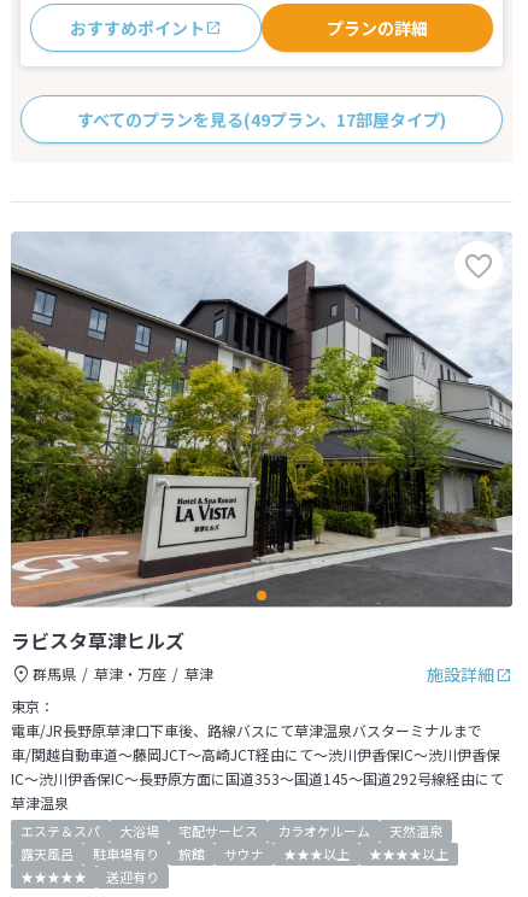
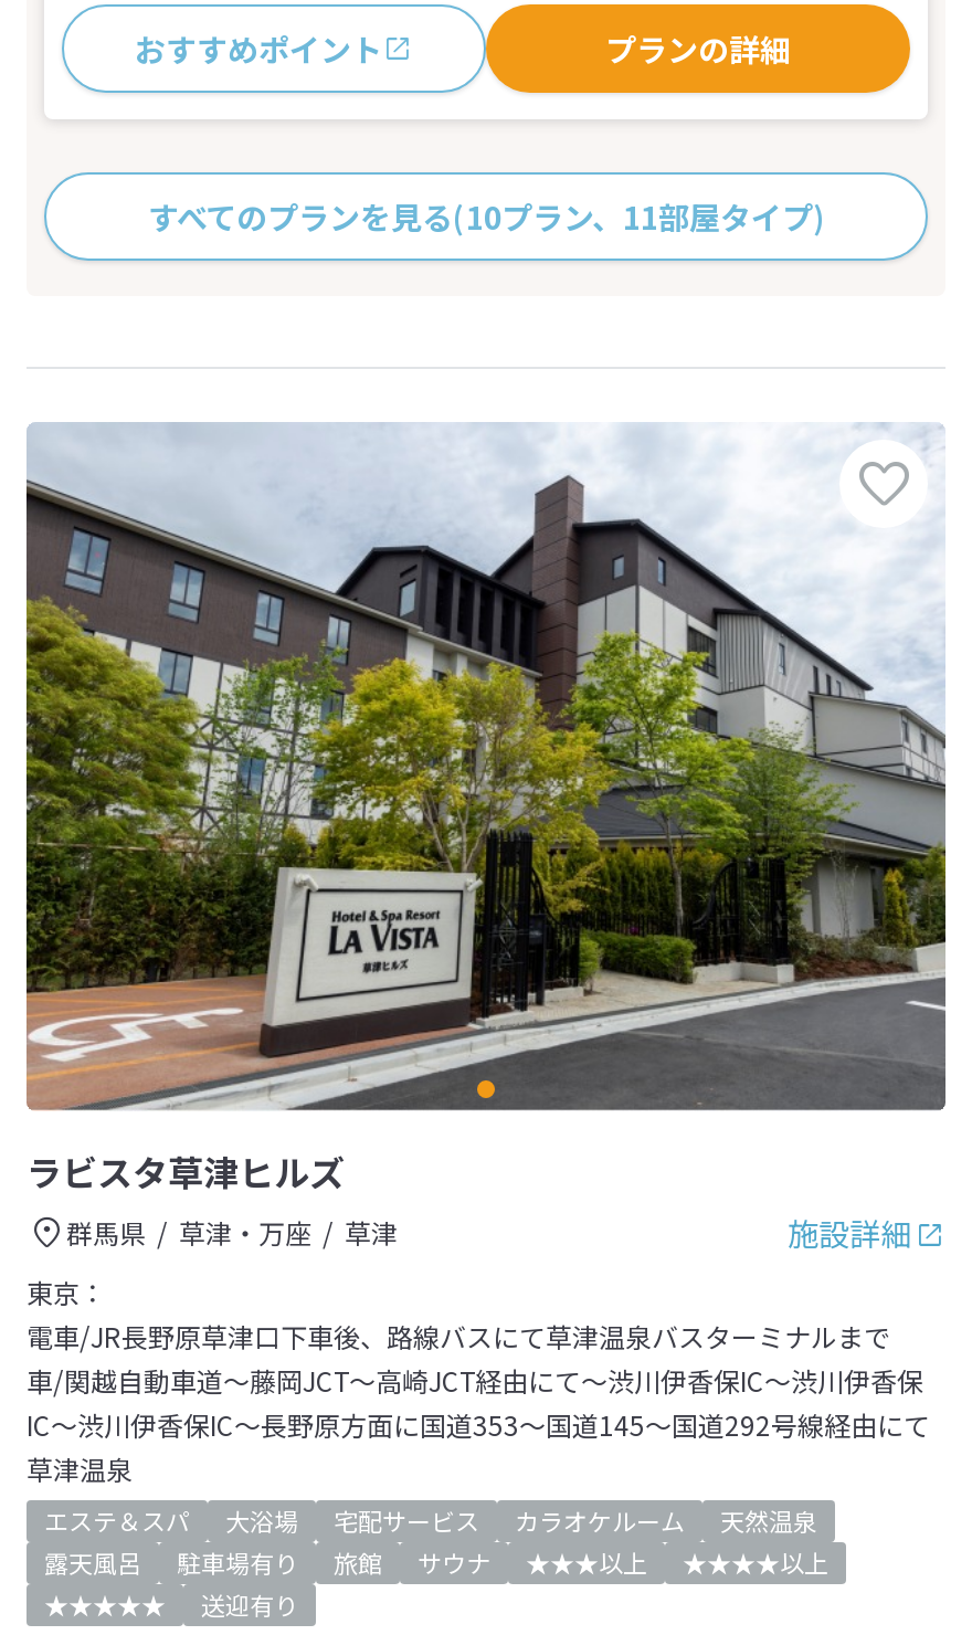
- すべてのプランを見る(49プラン、17部屋タイプ)
+ すべてのプランを見る(10プラン、11部屋タイプ)
